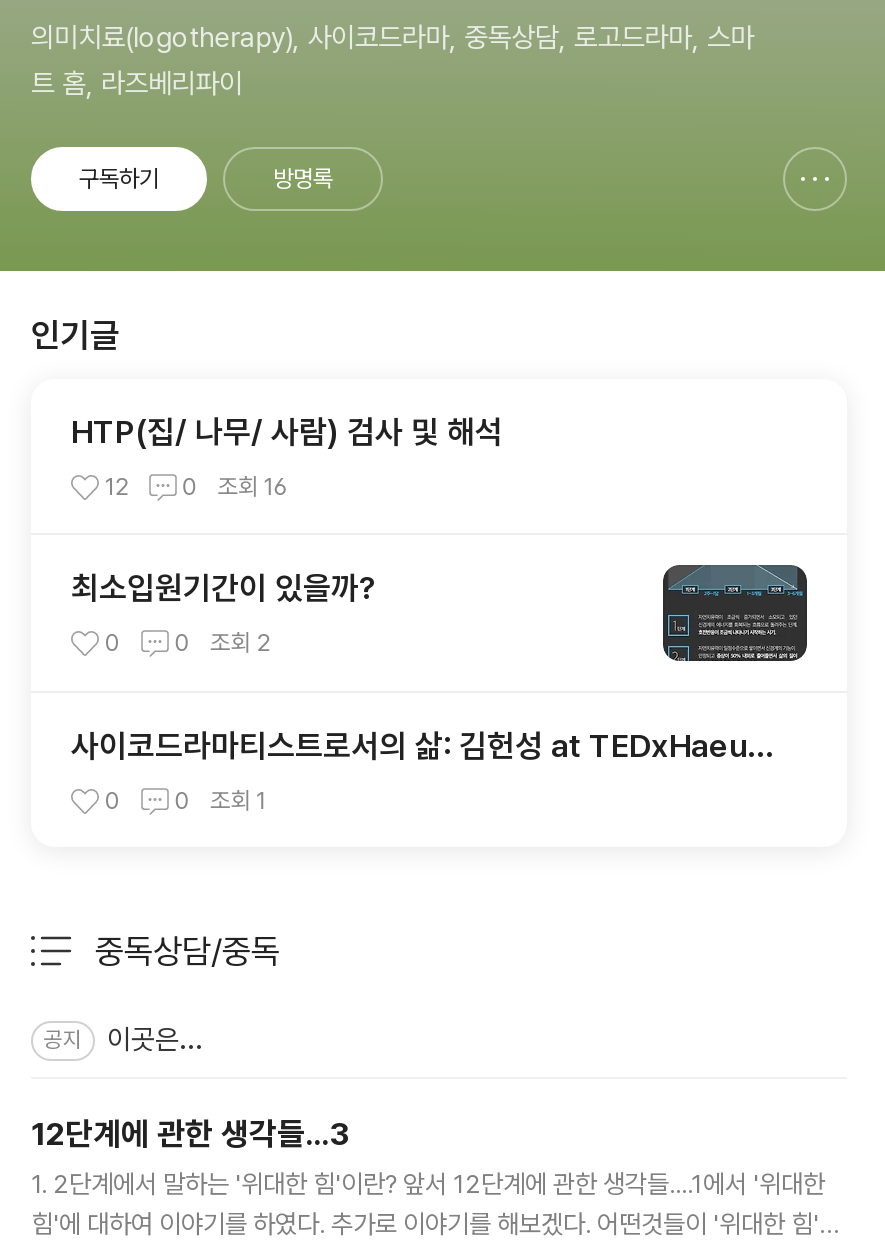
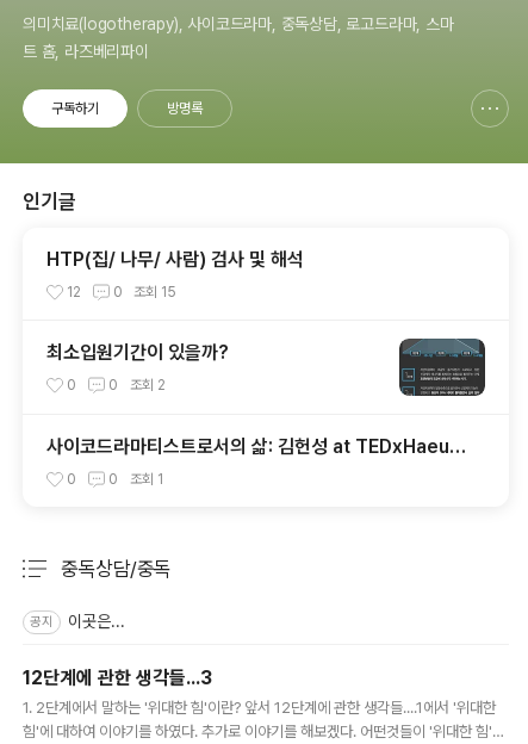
- 12 0 조회 16
+ 12 0 조회 15
